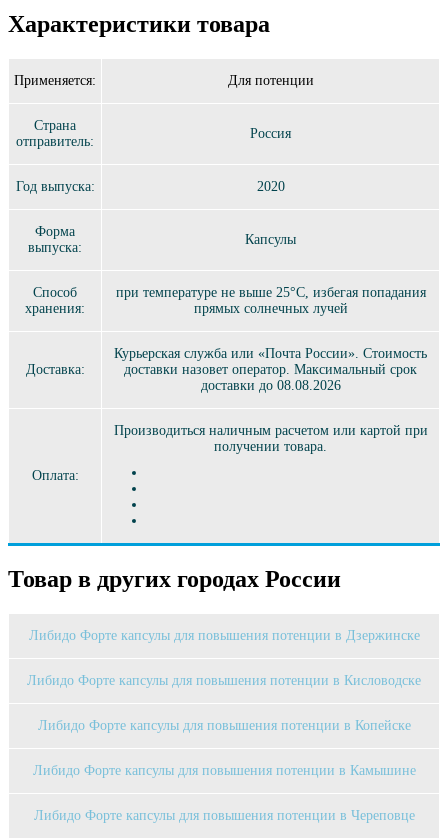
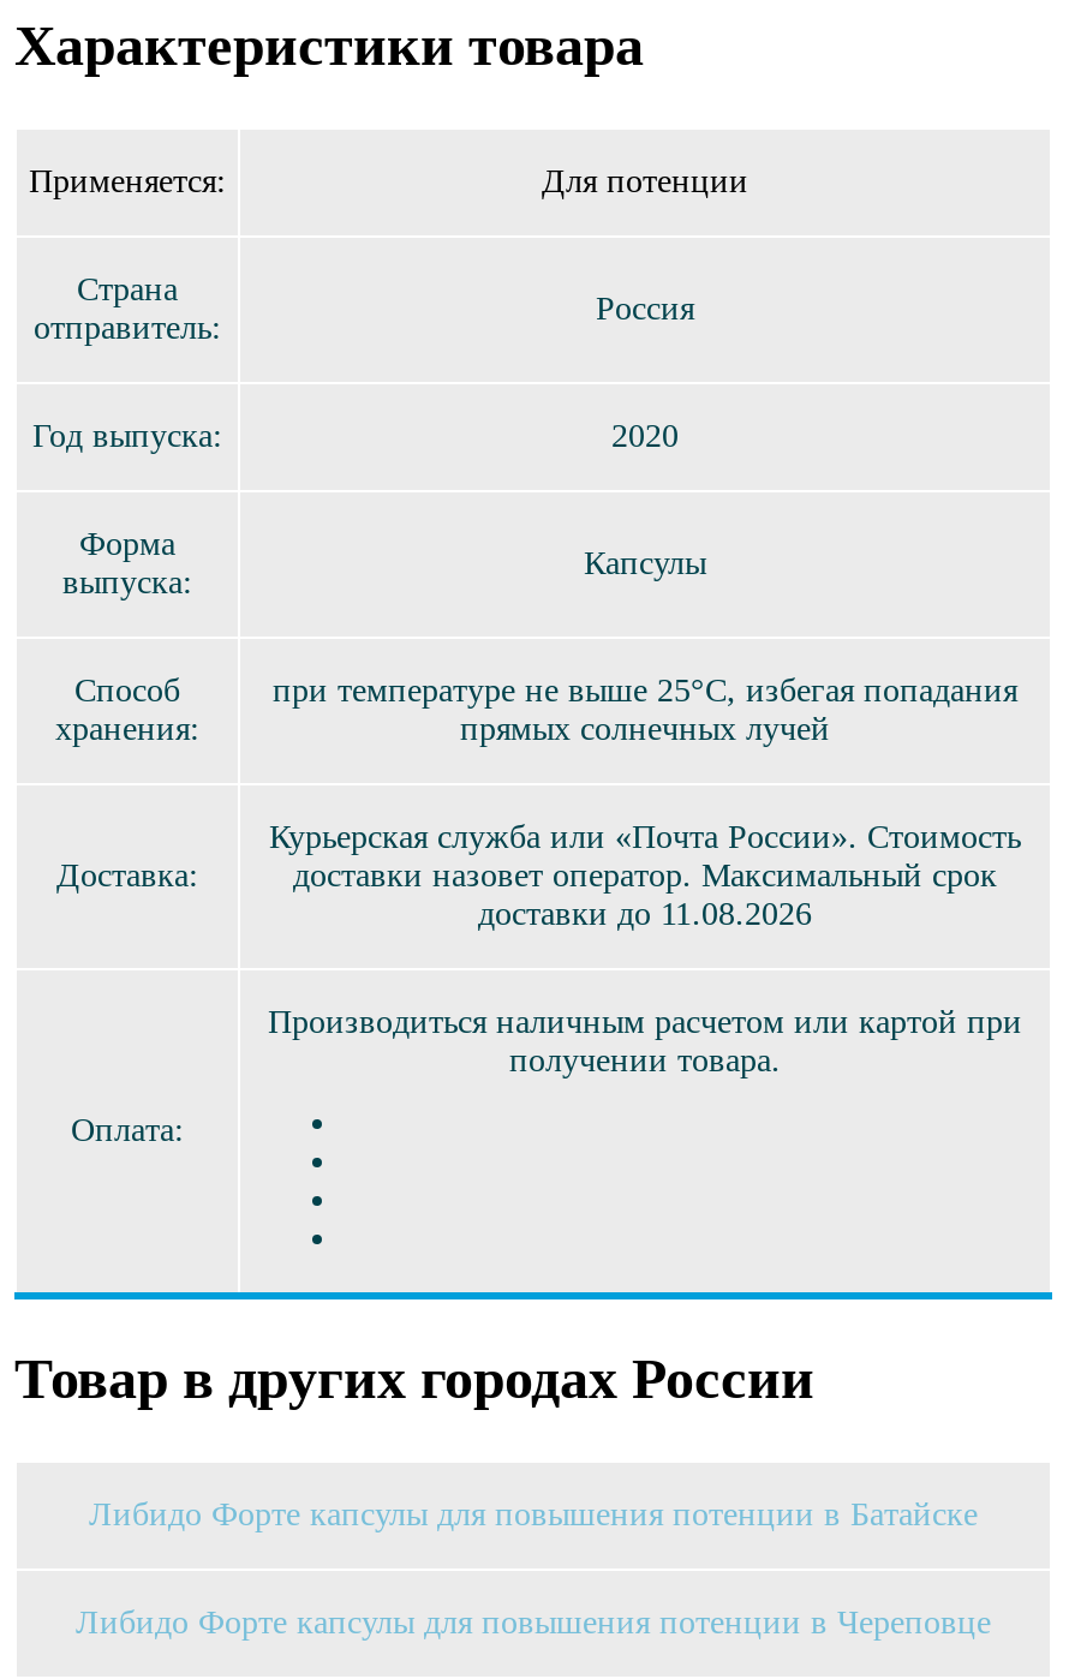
- доставки до 08.08.2026
+ доставки до 11.08.2026

- Либидо Форте капсулы для повышения потенции в Дзержинске
- Либидо Форте капсулы для повышения потенции в Кисловодске
- Либидо Форте капсулы для повышения потенции в Копейске
- Либидо Форте капсулы для повышения потенции в Камышине
+ Либидо Форте капсулы для повышения потенции в Батайске
